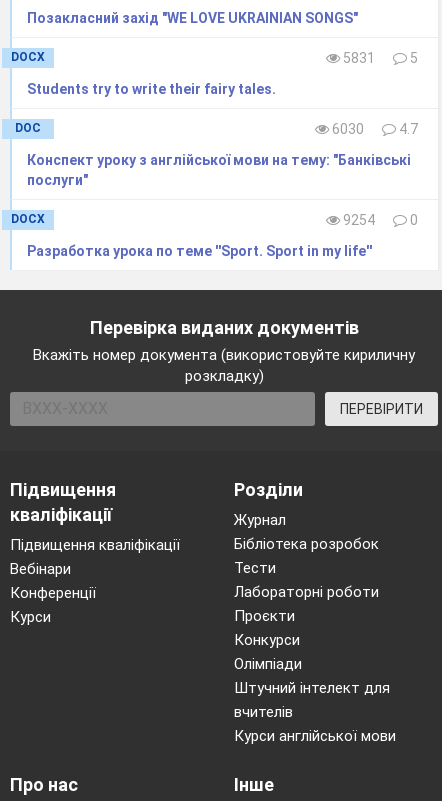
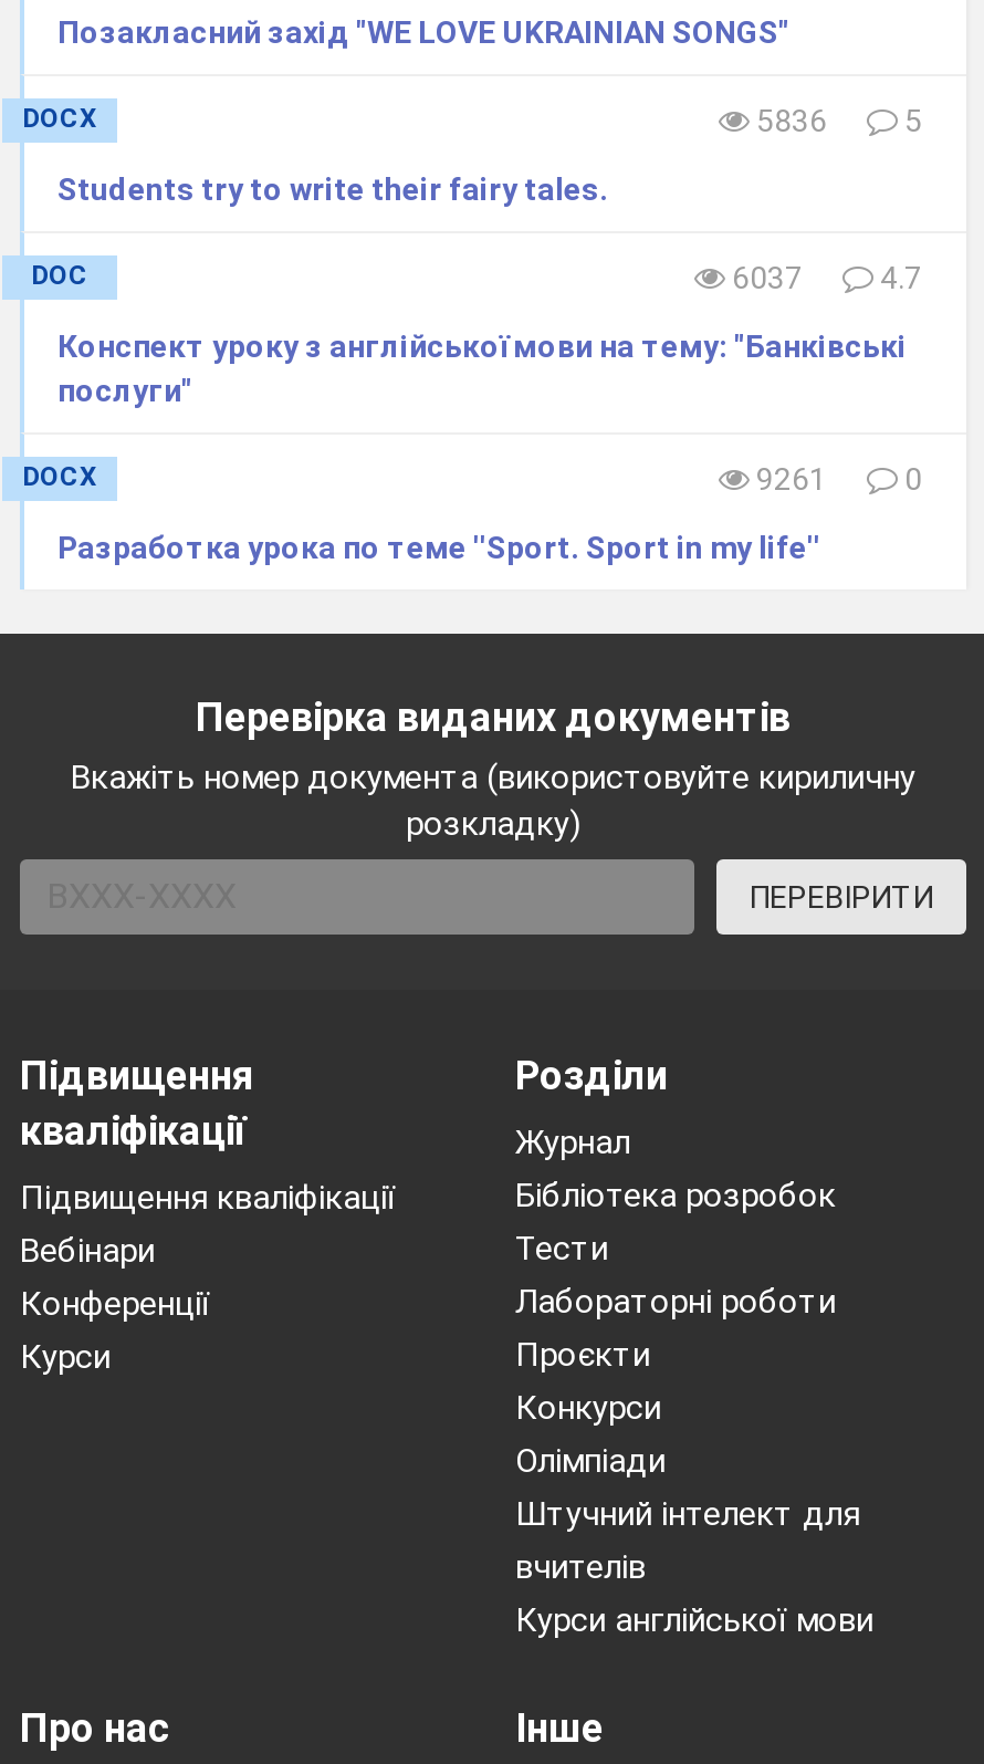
- 5831
+ 5836

- 6030 4.7
+ 6037 4.7

- 9254 0
+ 9261 0
